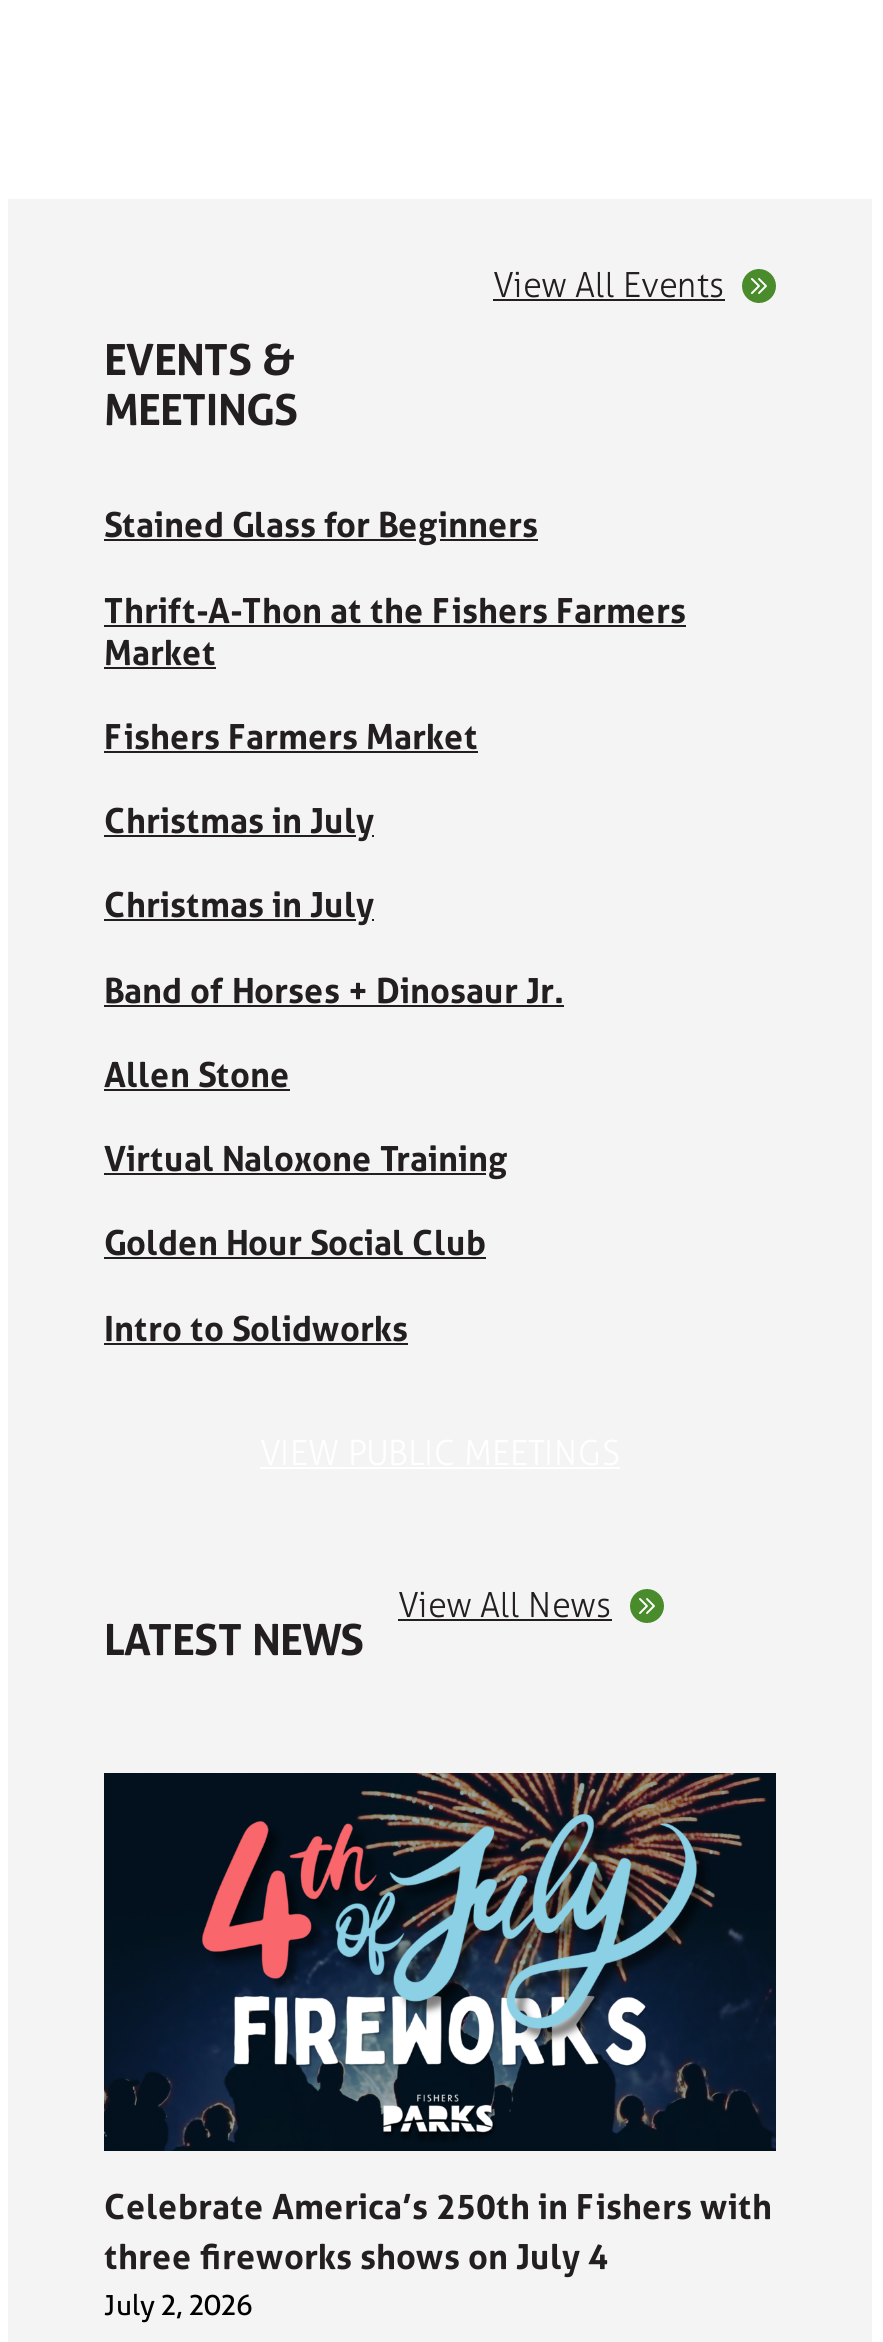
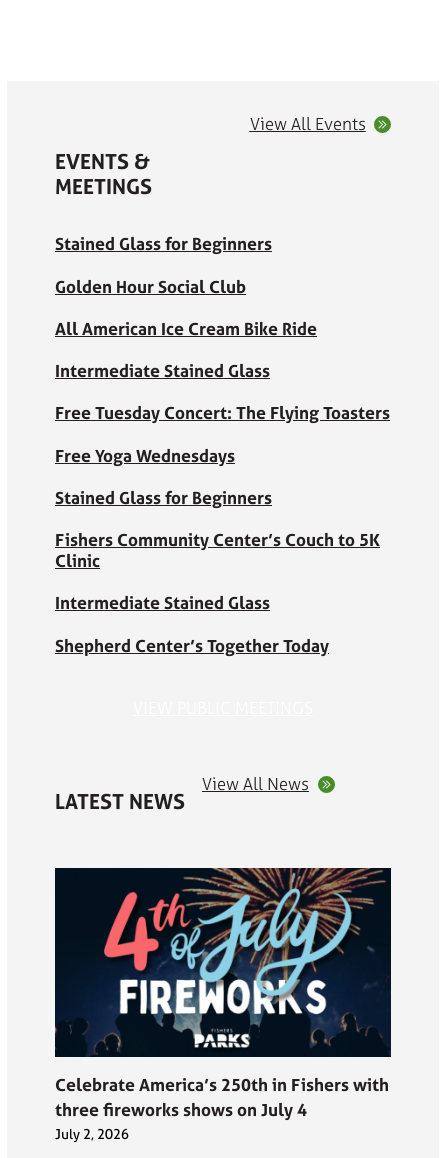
- Thrift-A-Thon at the Fishers Farmers
- Market
- Fishers Farmers Market
- Christmas in July
- Christmas in July
- Band of Horses + Dinosaur Jr.
- Allen Stone
- Virtual Naloxone Training

moved up: Golden Hour Social Club

- Intro to Solidworks
+ All American Ice Cream Bike Ride
+ Intermediate Stained Glass
+ Free Tuesday Concert: The Flying Toasters
+ Free Yoga Wednesdays
+ Stained Glass for Beginners
+ Fishers Community Center’s Couch to 5K
+ Clinic
+ Intermediate Stained Glass
+ Shepherd Center’s Together Today
